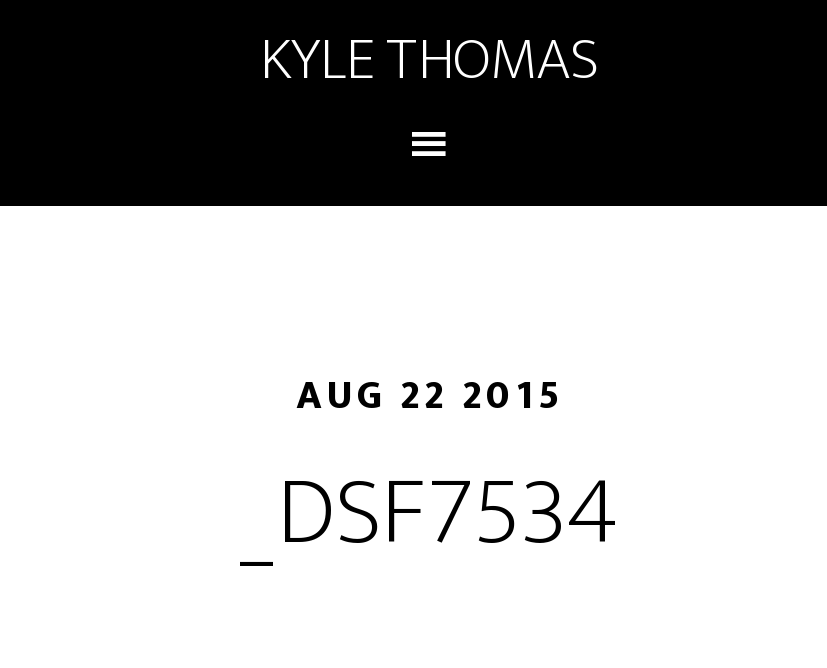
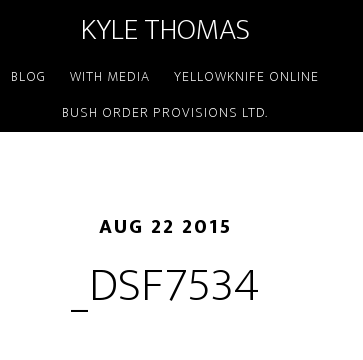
+ BLOG
+ WITH MEDIA
+ YELLOWKNIFE ONLINE
+ BUSH ORDER PROVISIONS LTD.
